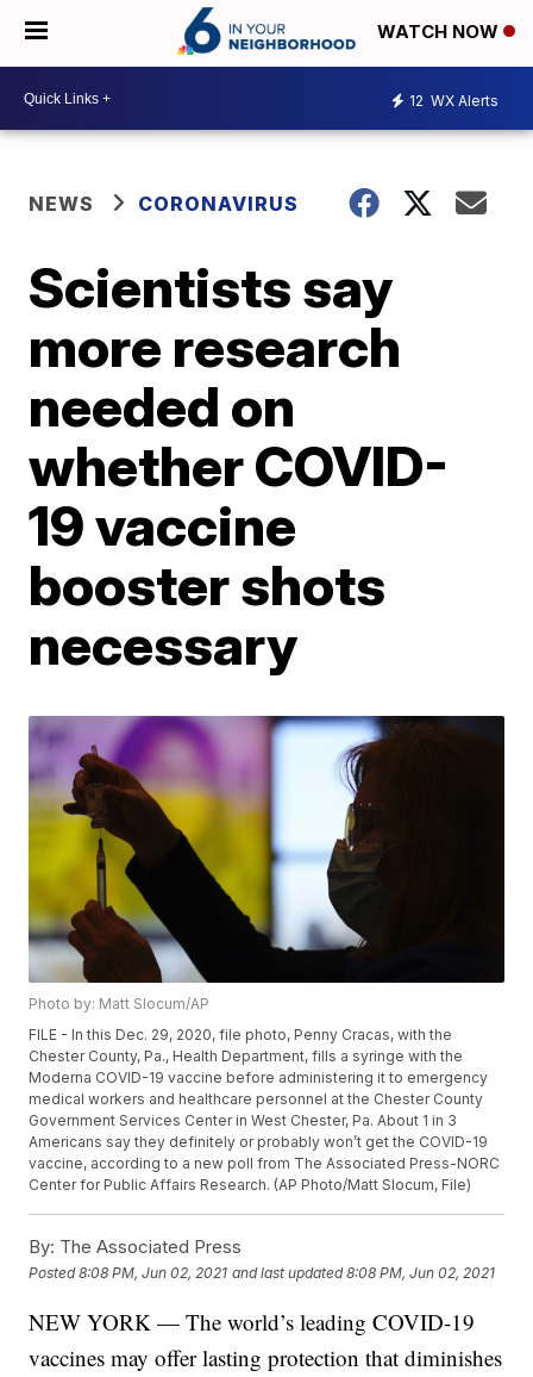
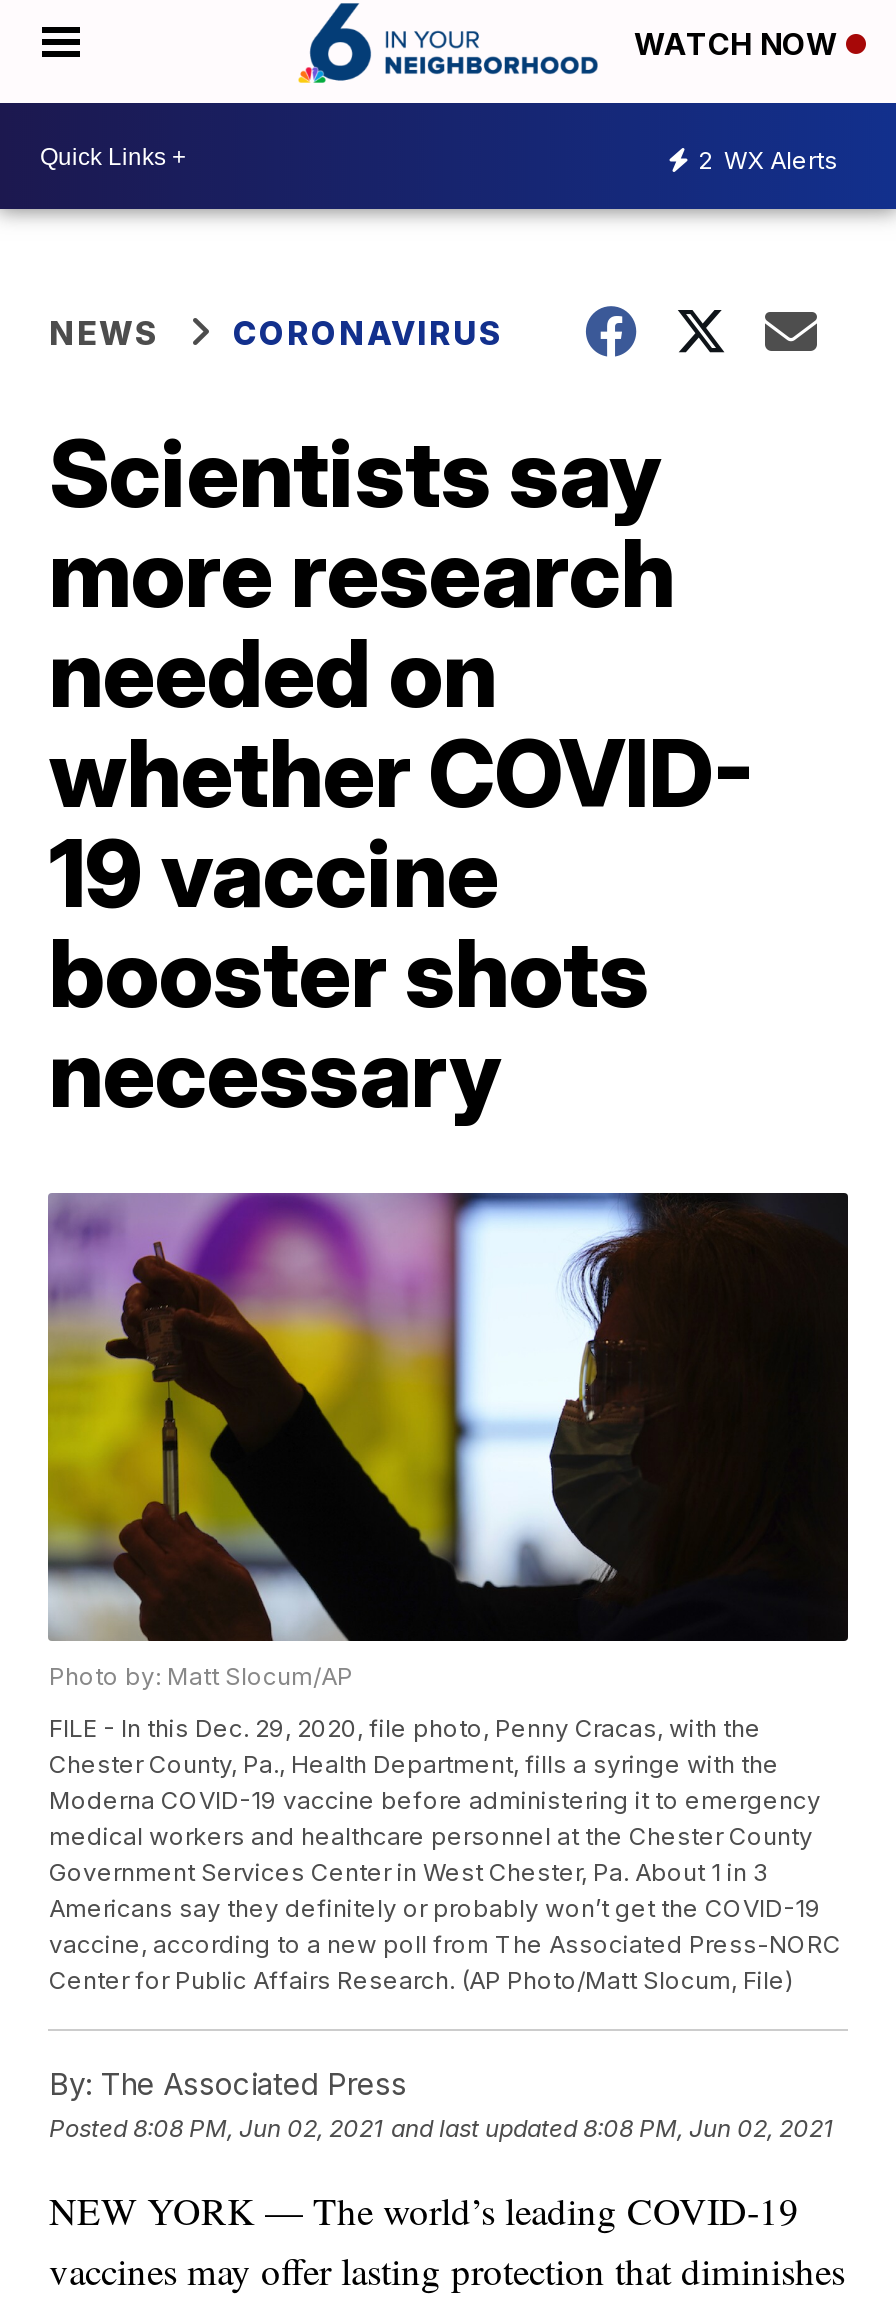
- 12 WX Alerts
+ 2 WX Alerts
